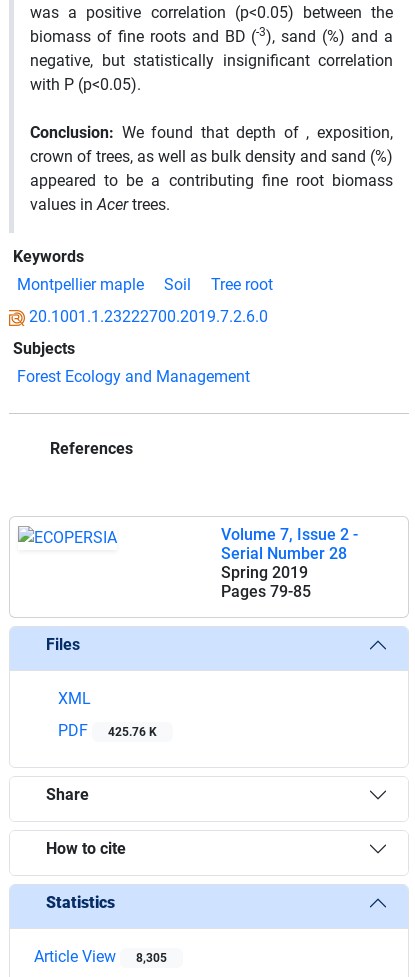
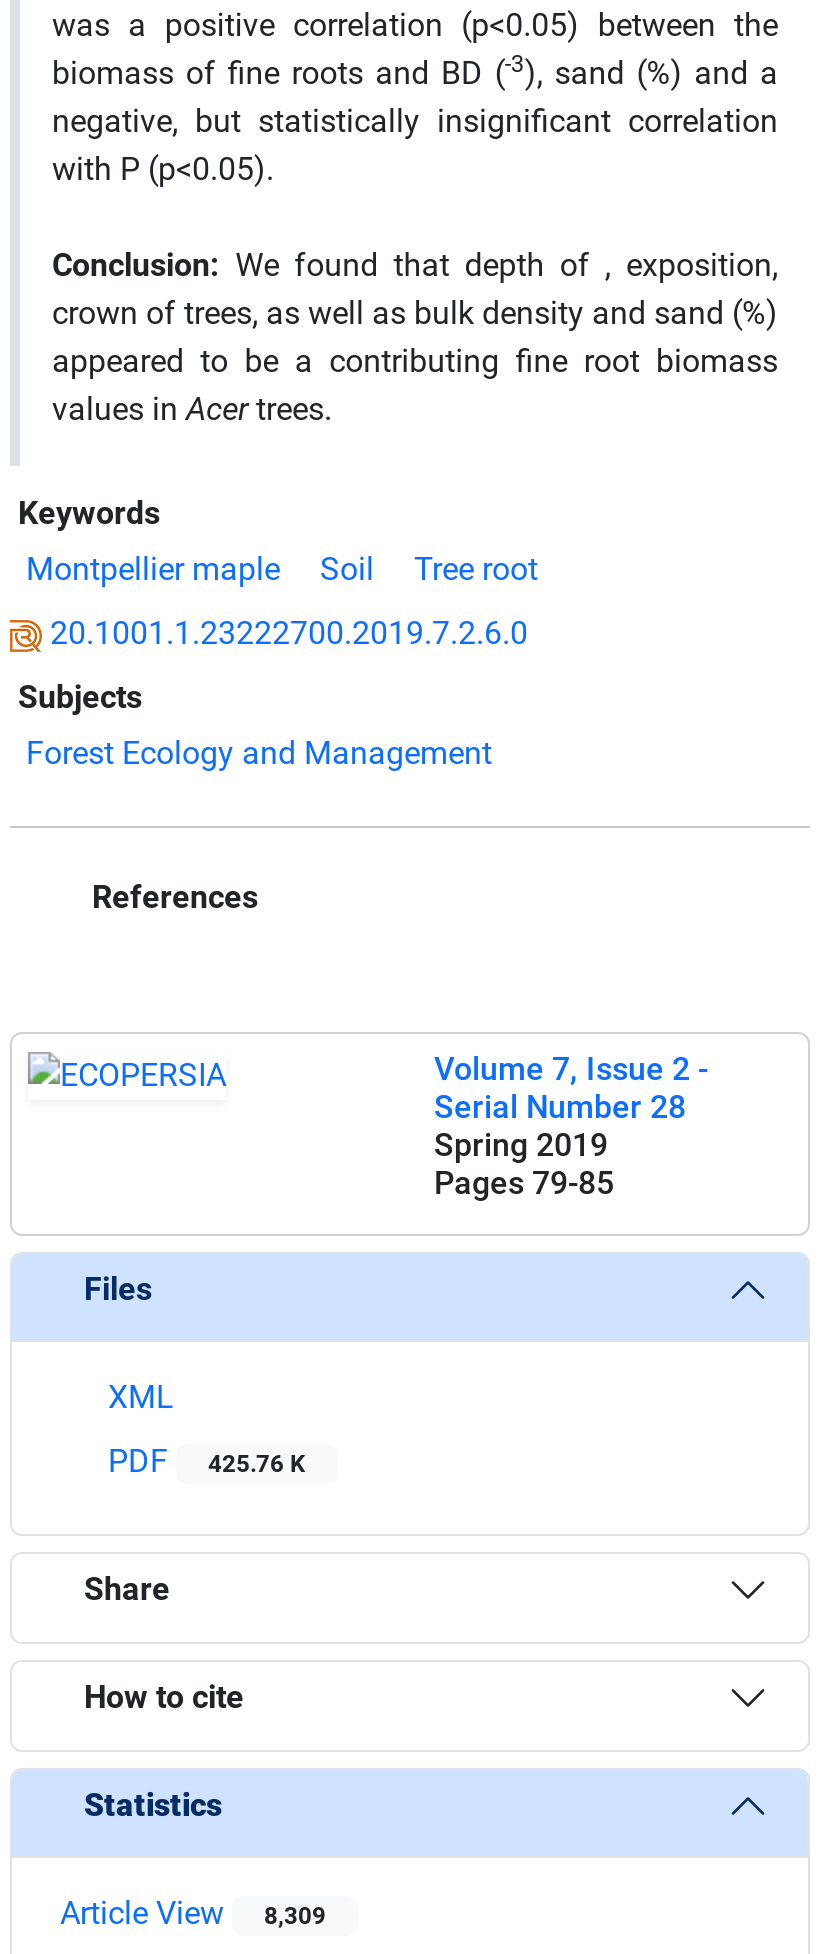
- Article View 8,305
+ Article View 8,309
